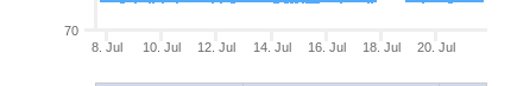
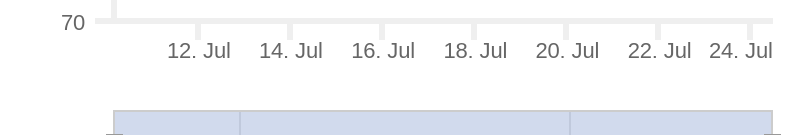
- 8. Jul
- 10. Jul

+ 22. Jul
+ 24. Jul
